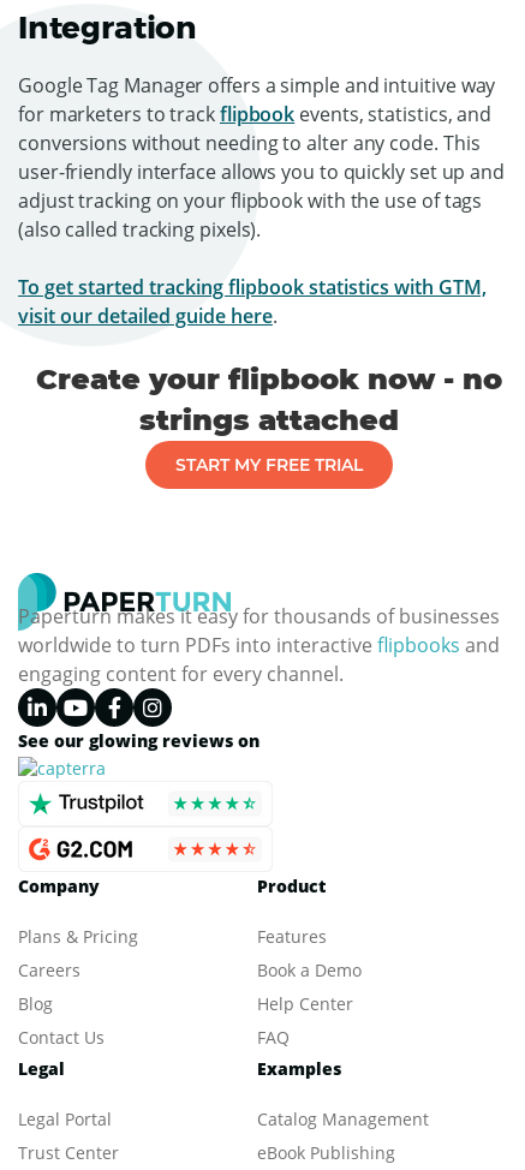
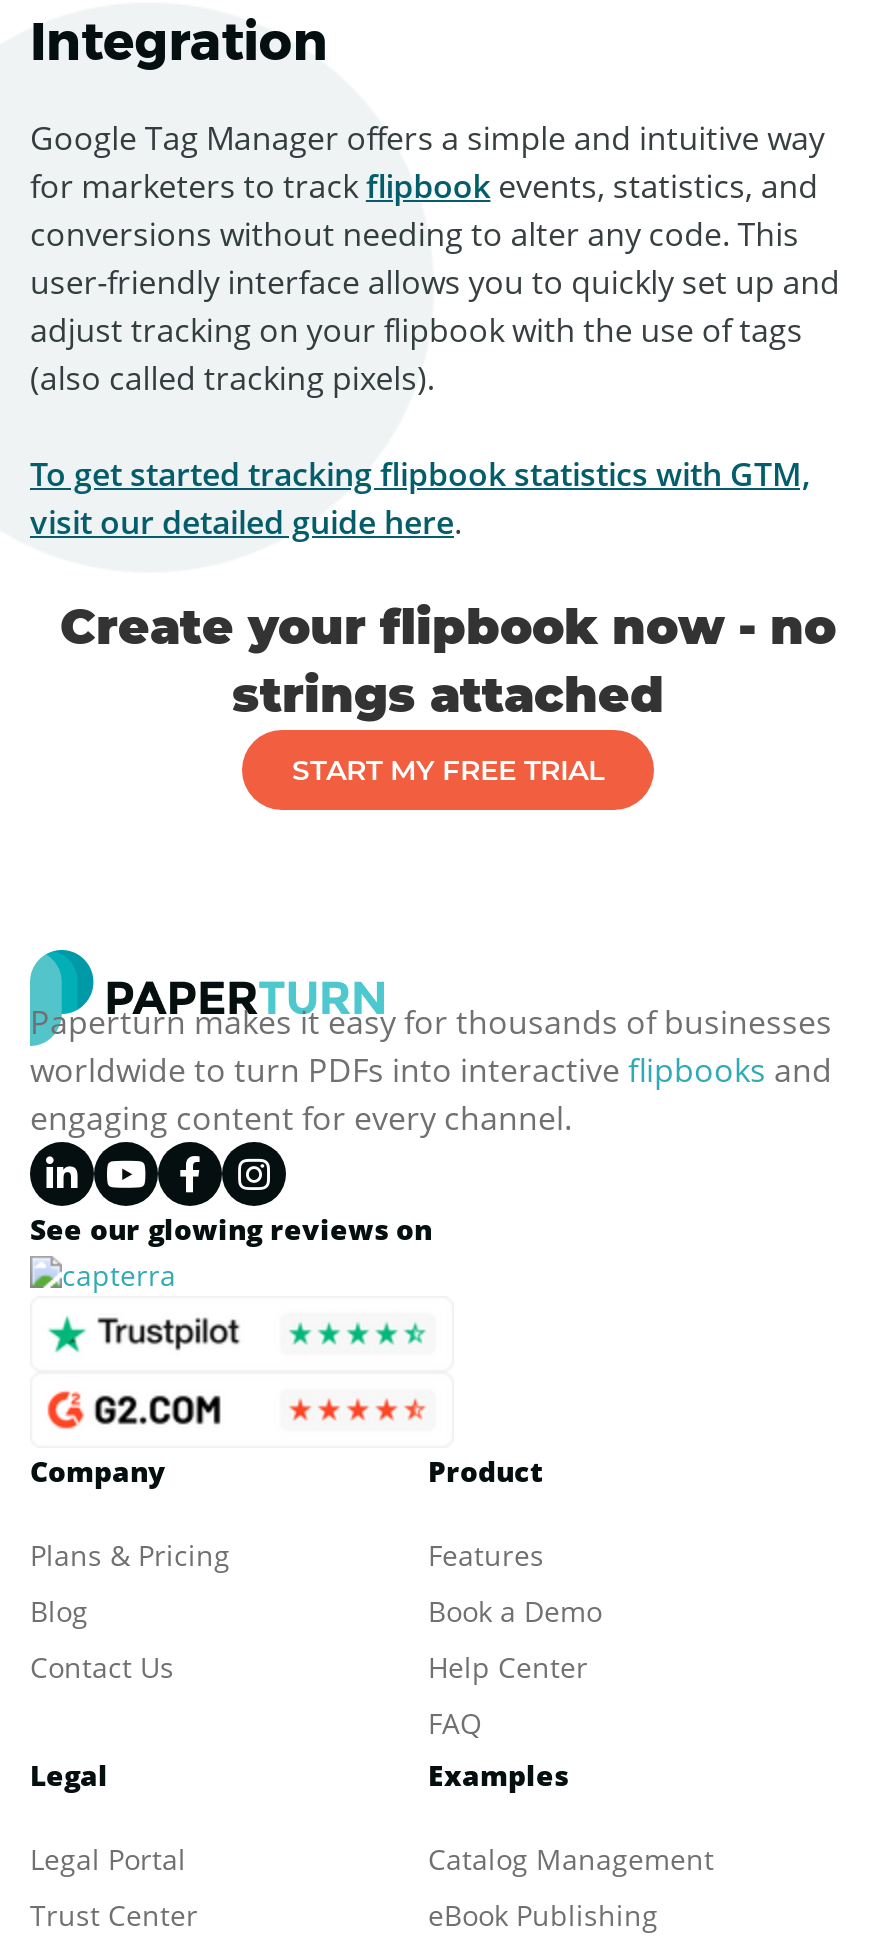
- Careers

moved up: Blog | Contact Us
